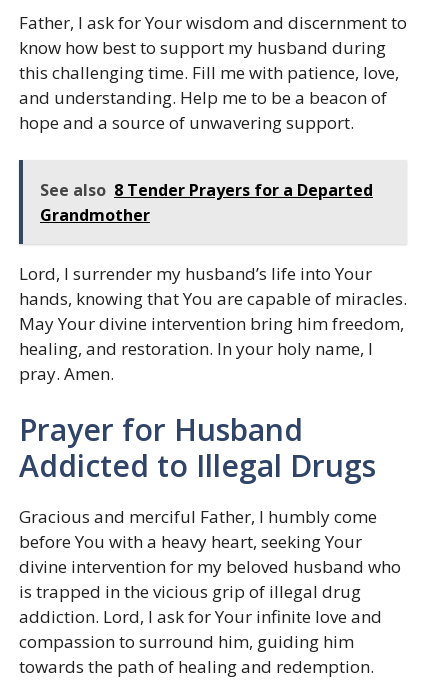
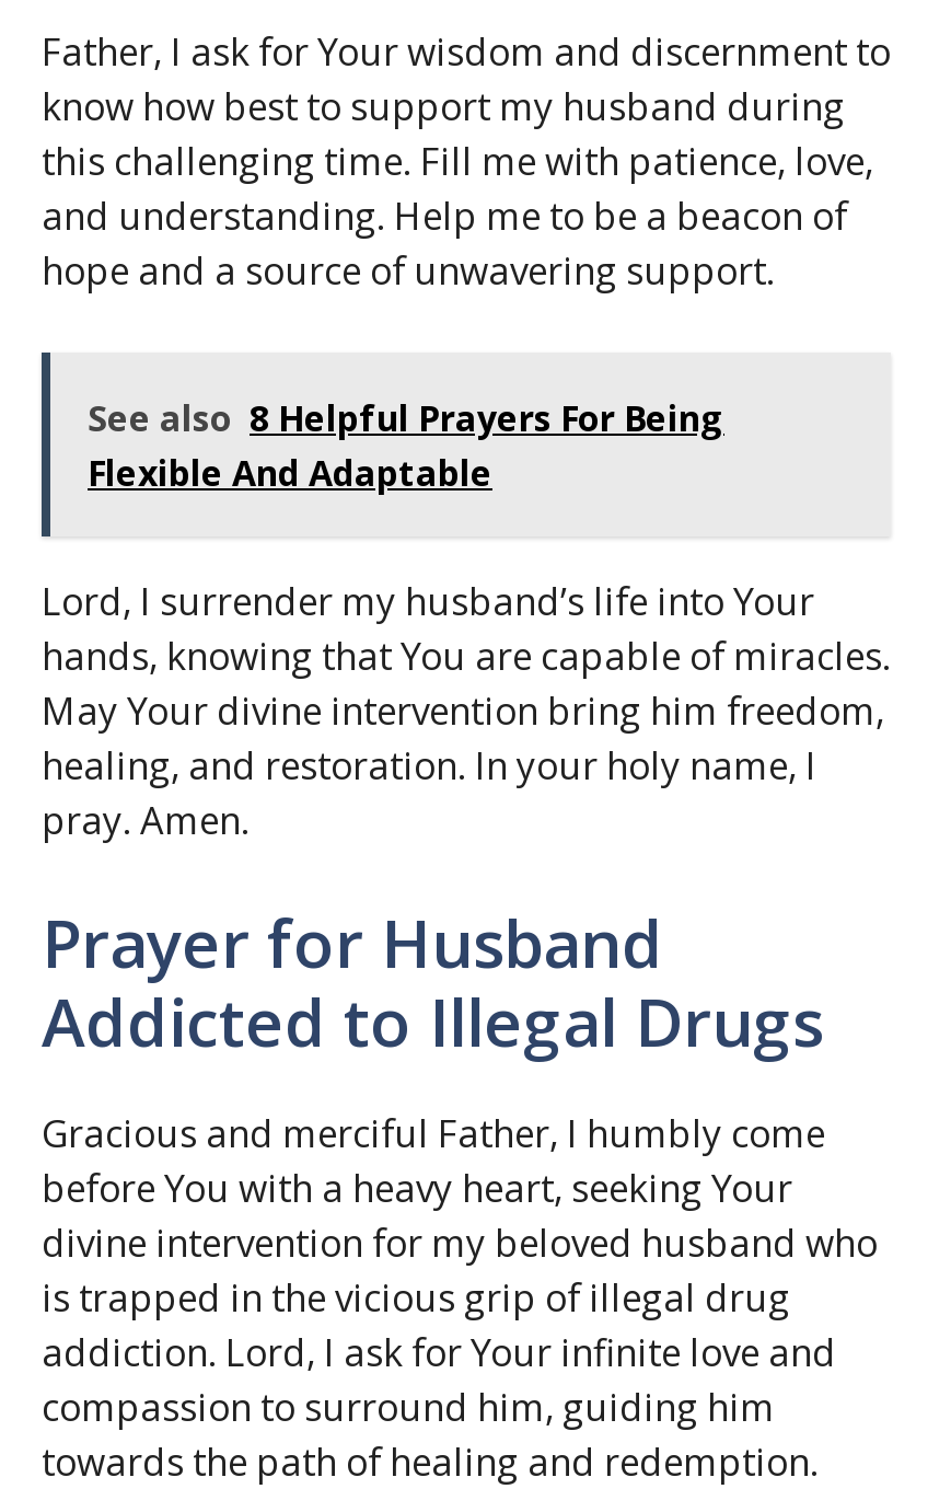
- See also 8 Tender Prayers for a Departed
- Grandmother
+ See also 8 Helpful Prayers For Being
+ Flexible And Adaptable
